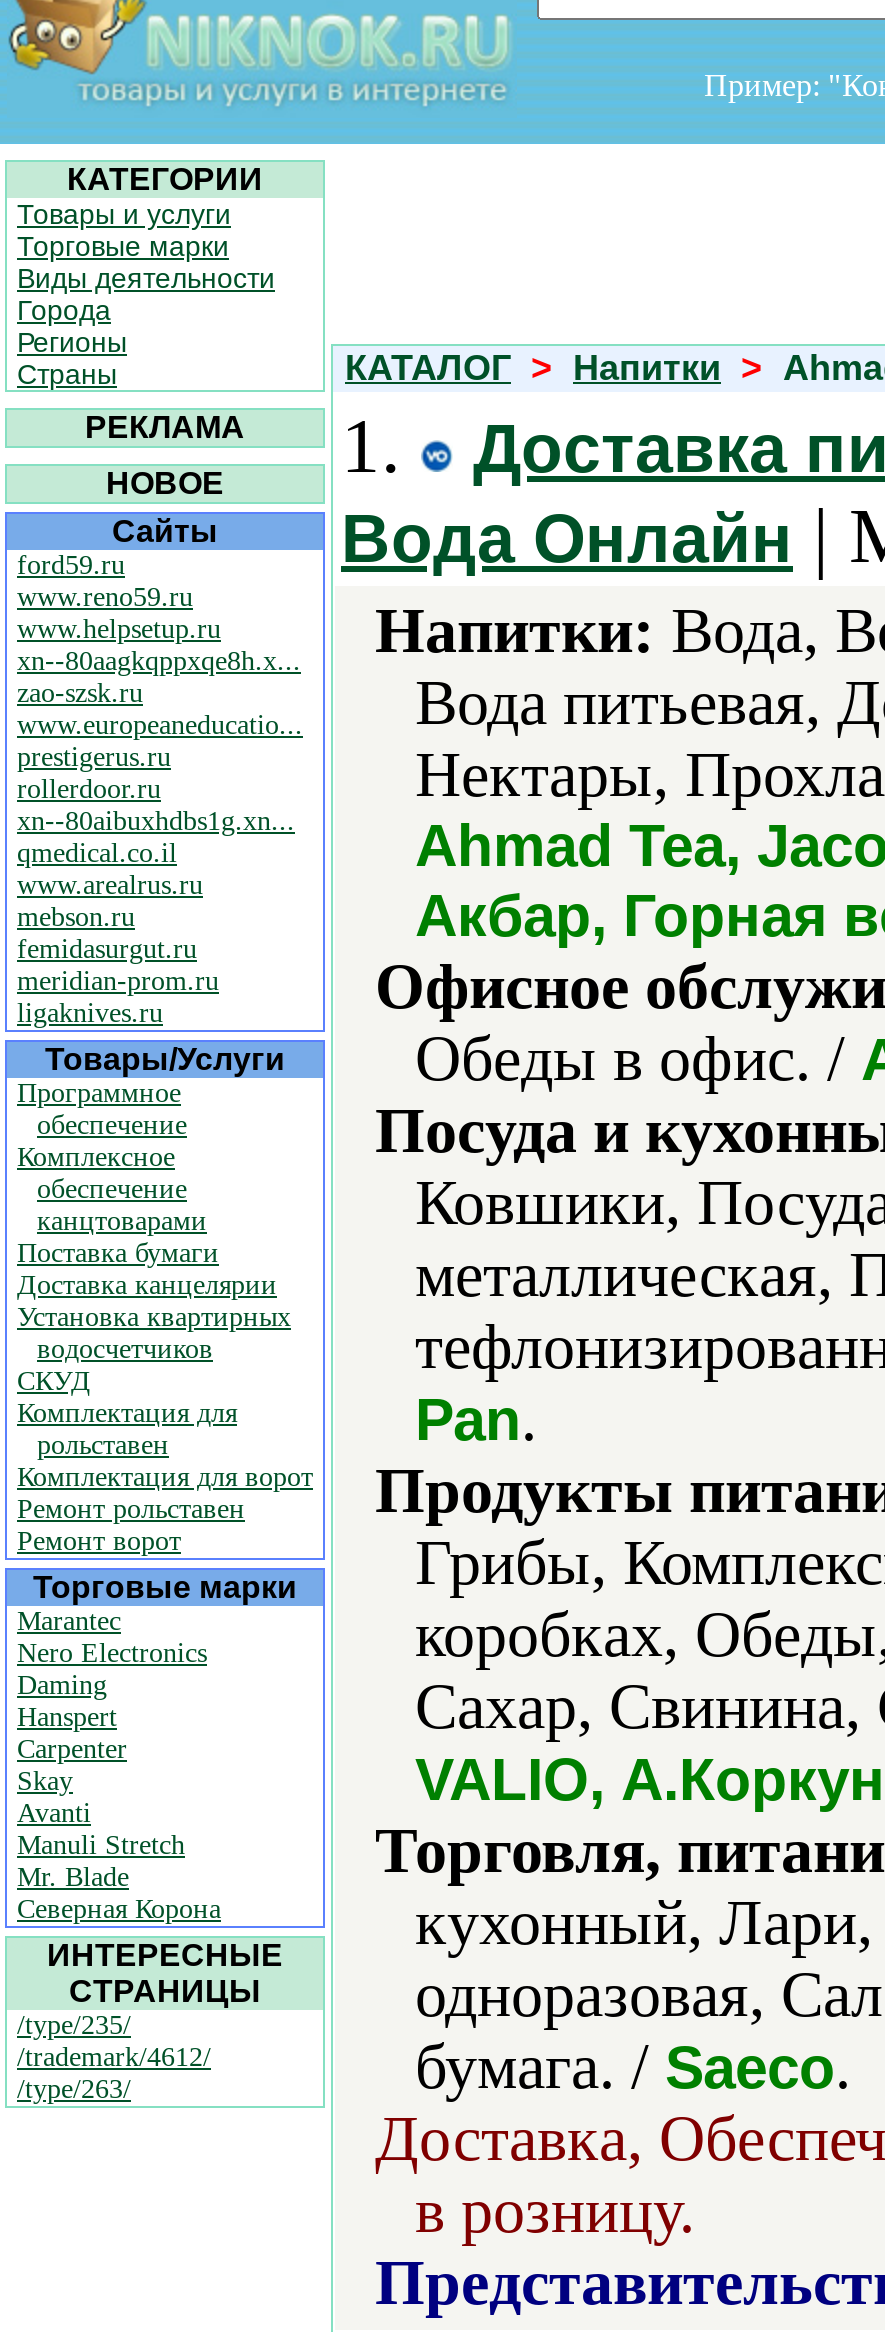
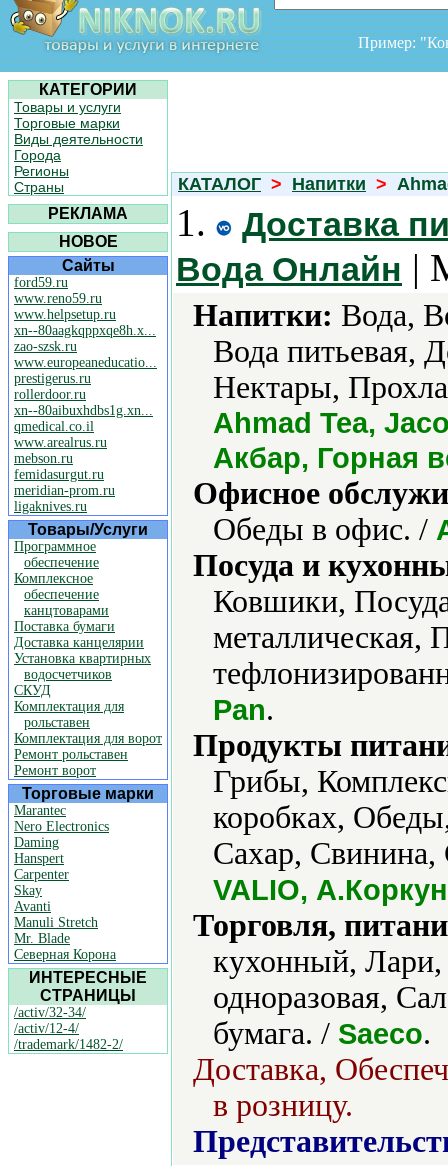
- /type/235/
- /trademark/4612/
- /type/263/
+ /activ/32-34/
+ /activ/12-4/
+ /trademark/1482-2/
